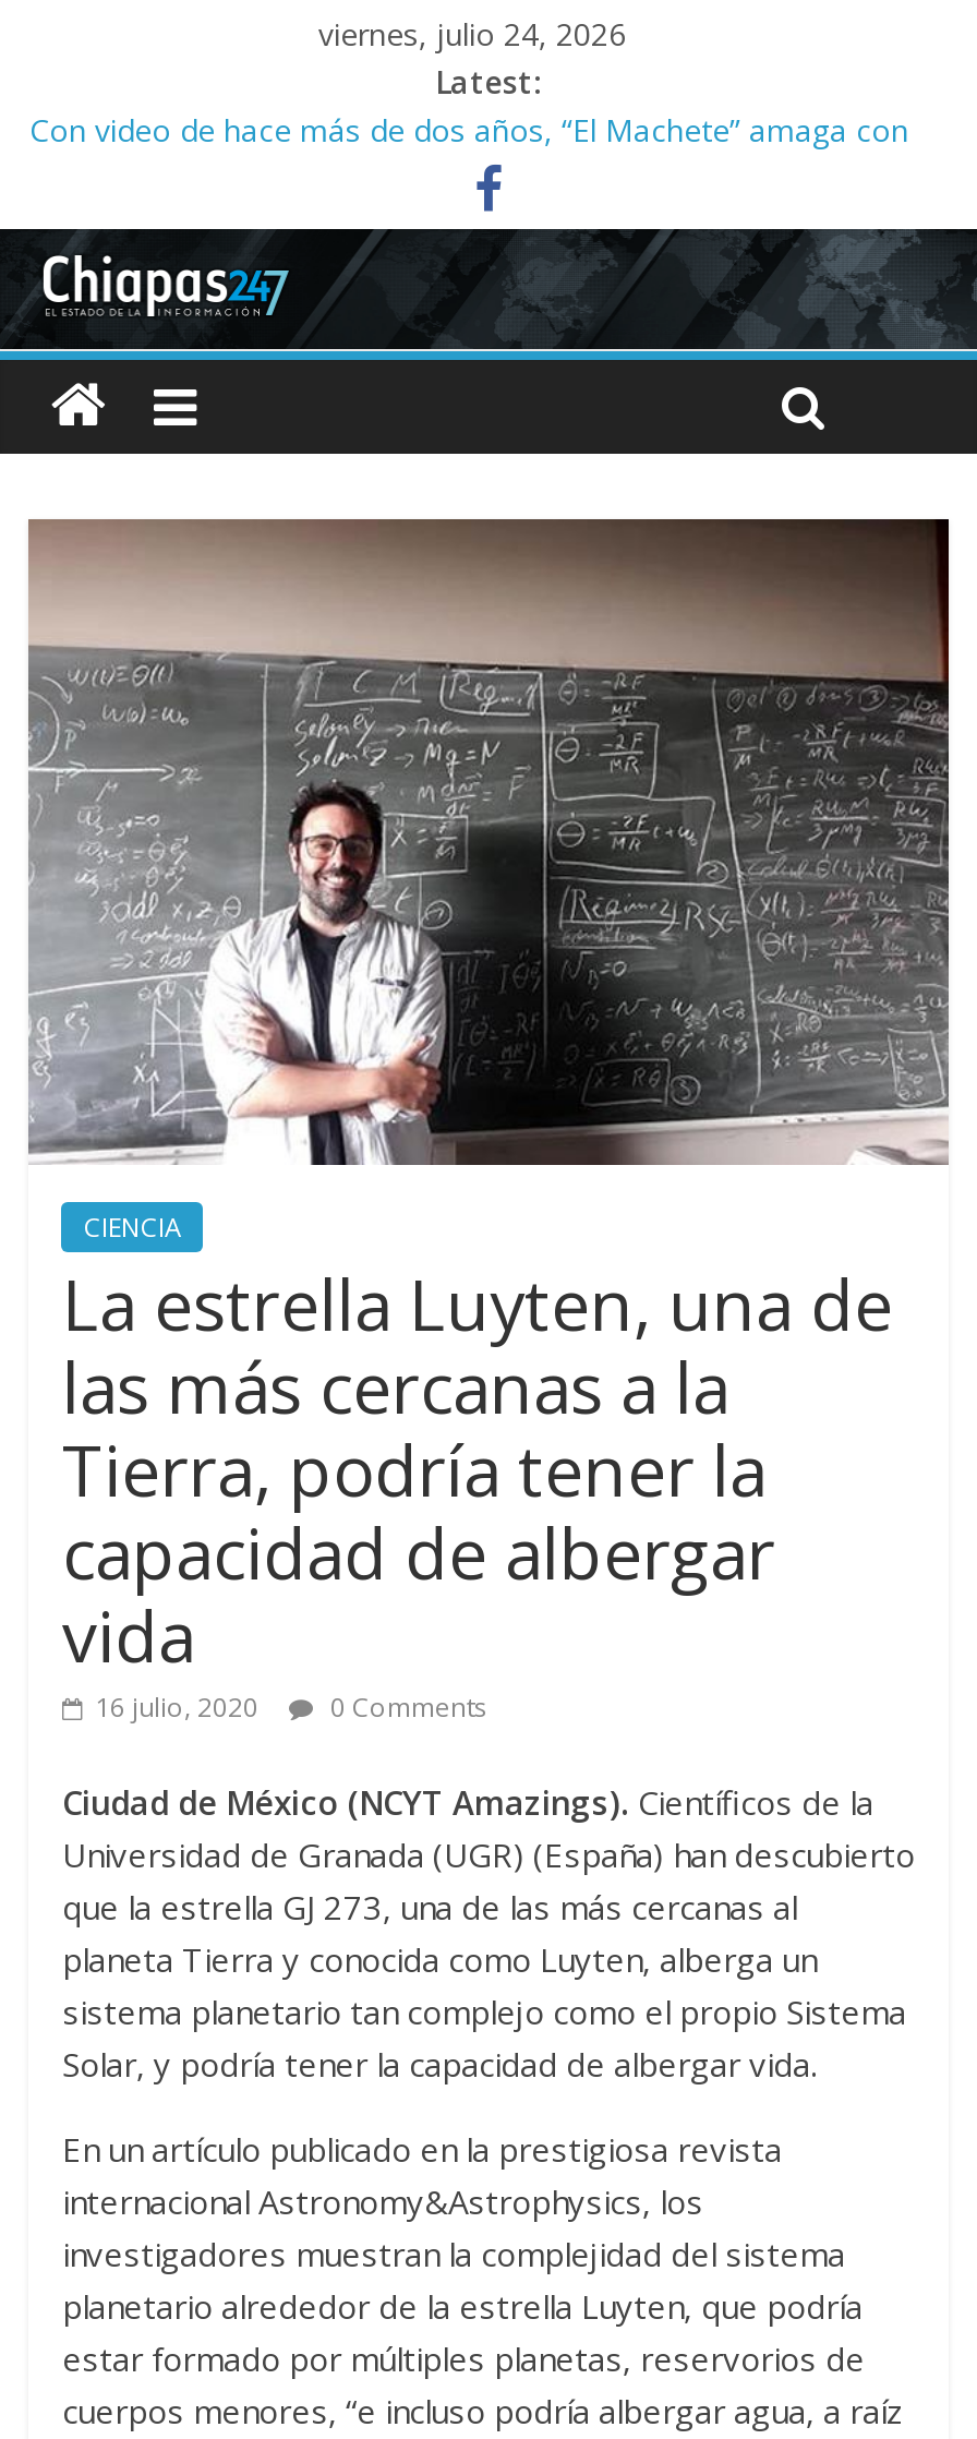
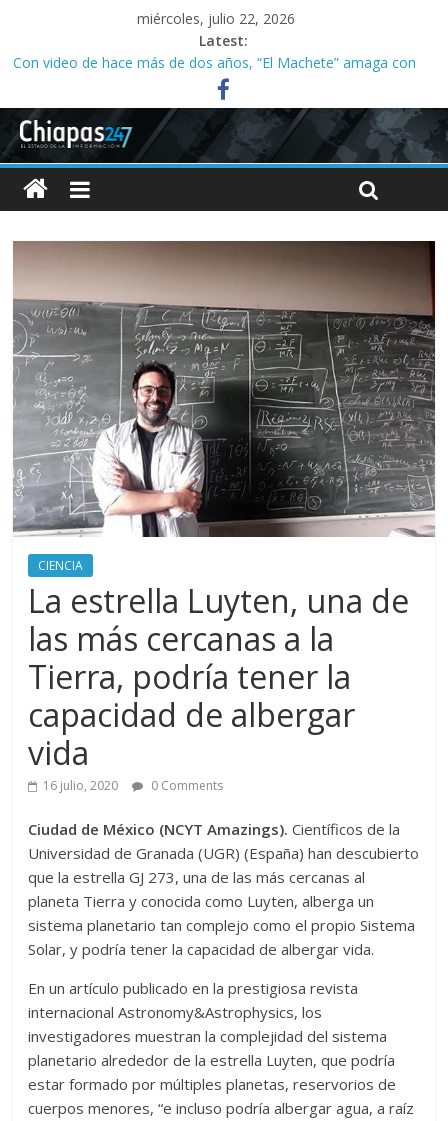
- viernes, julio 24, 2026
+ miércoles, julio 22, 2026
